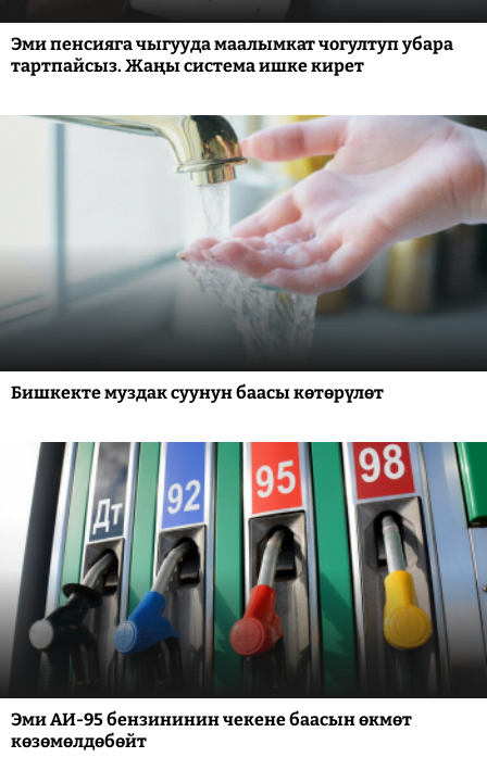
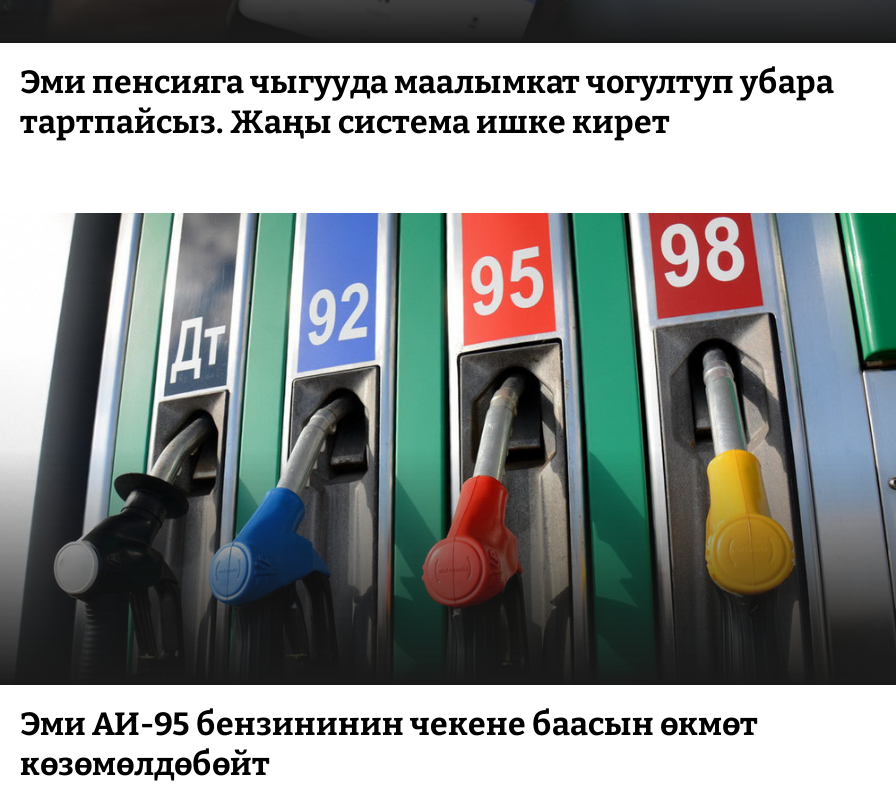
- [image]
- Бишкекте муздак суунун баасы көтөрүлөт
